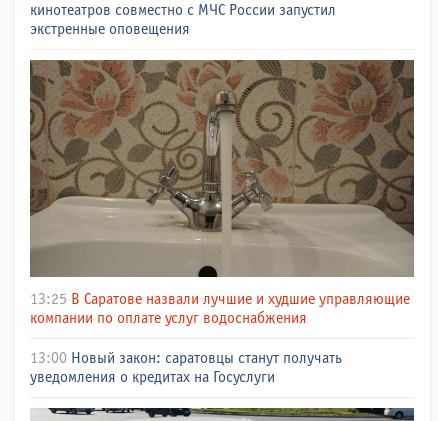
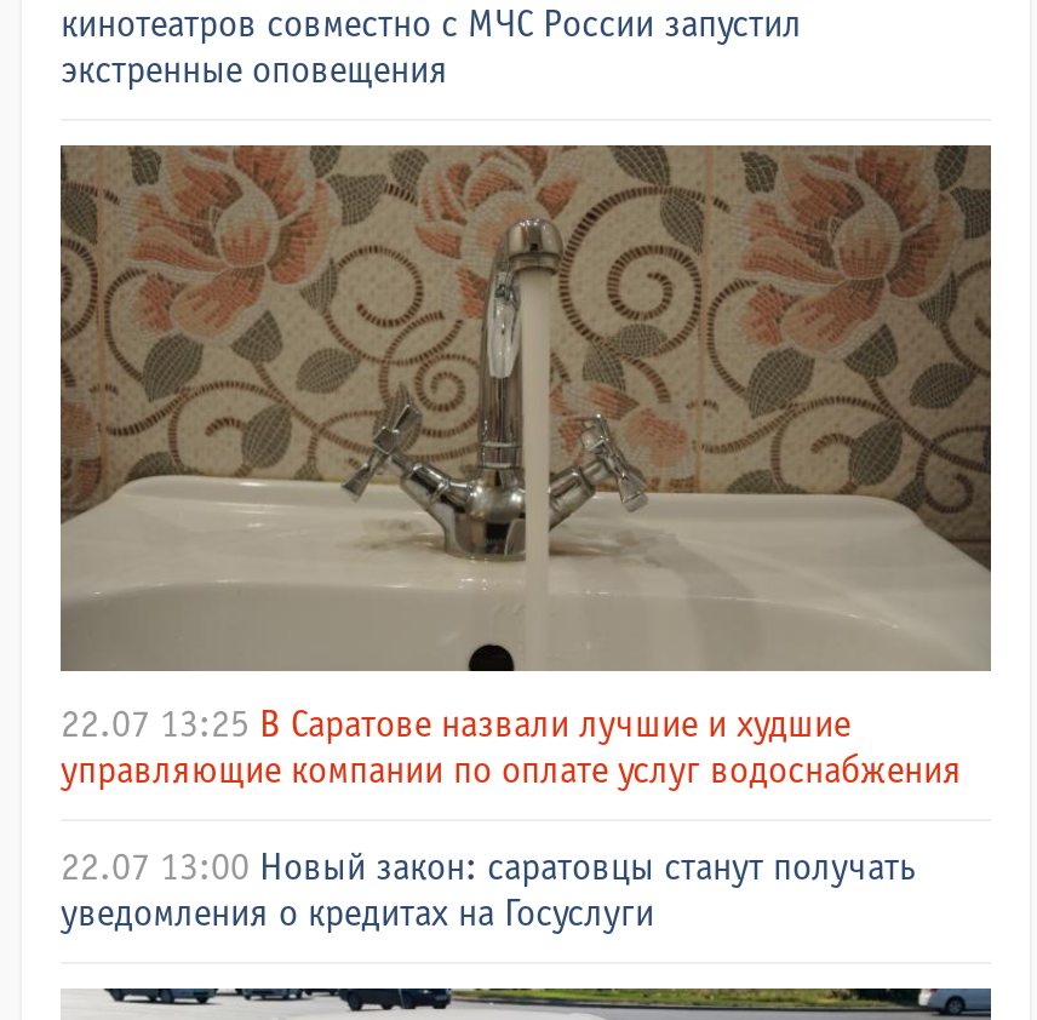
- 13:25 В Саратове назвали лучшие и худшие управляющие
- компании по оплате услуг водоснабжения
+ 22.07 13:25 В Саратове назвали лучшие и худшие
+ управляющие компании по оплате услуг водоснабжения

- 13:00 Новый закон: саратовцы станут получать
+ 22.07 13:00 Новый закон: саратовцы станут получать
